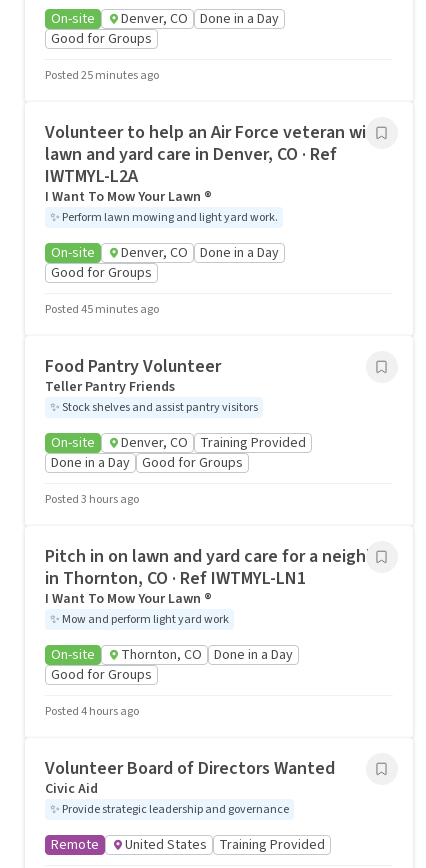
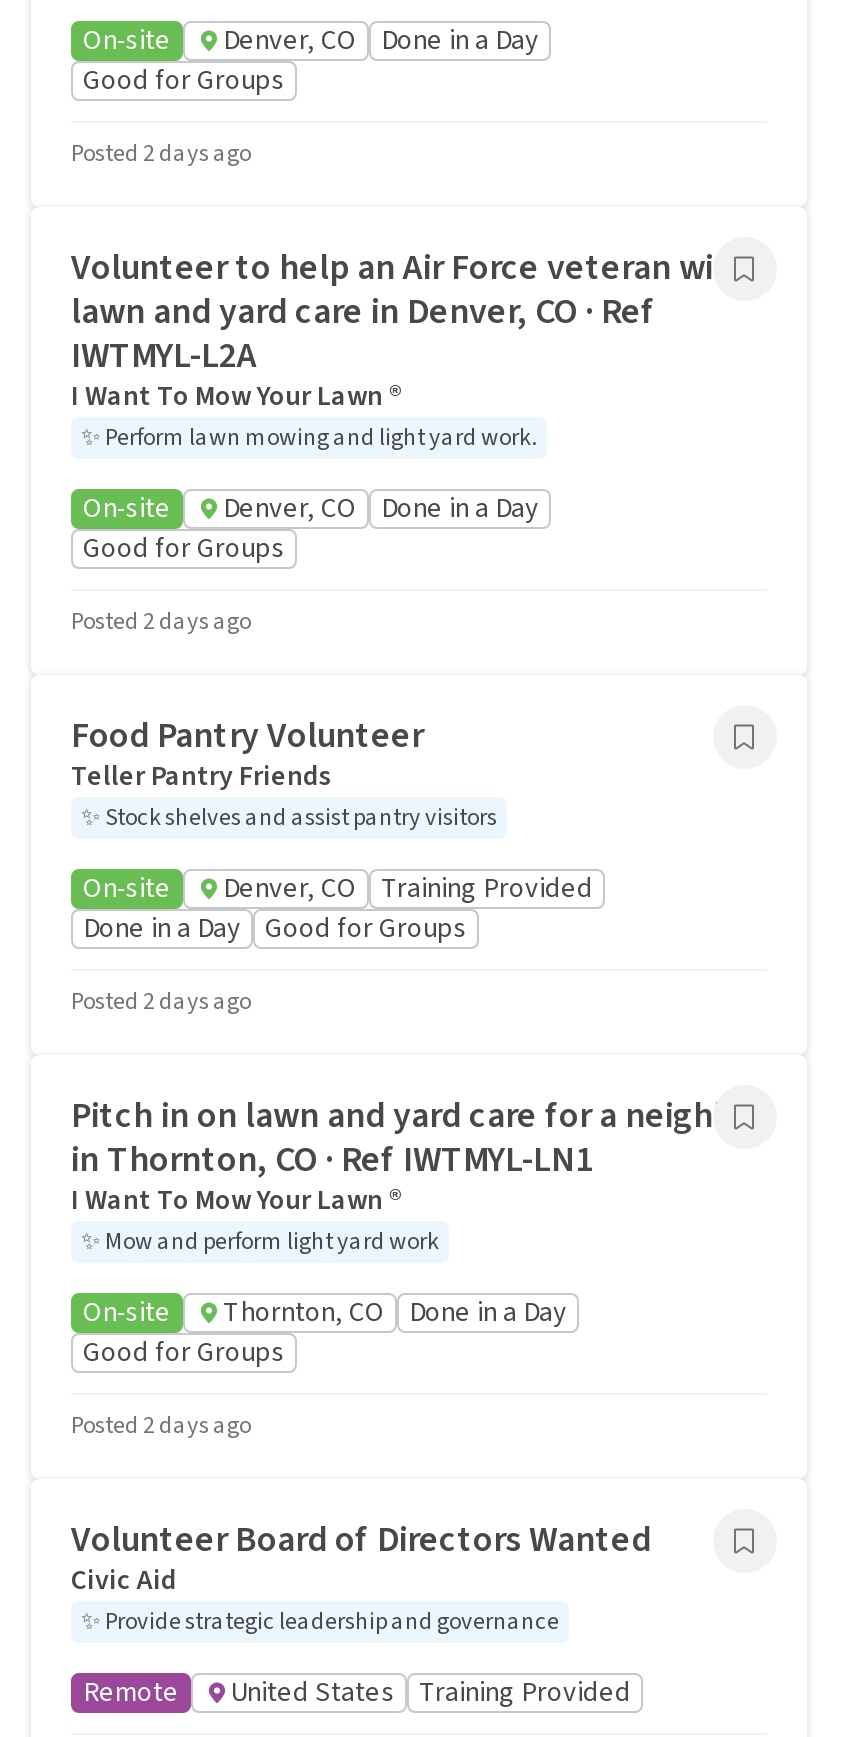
- Posted 25 minutes ago
+ Posted 2 days ago

- Posted 45 minutes ago
+ Posted 2 days ago

- Posted 3 hours ago
+ Posted 2 days ago

- Posted 4 hours ago
+ Posted 2 days ago
